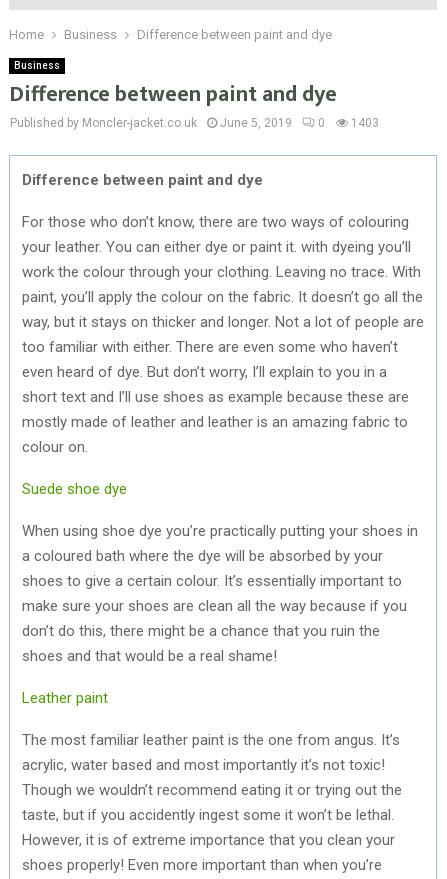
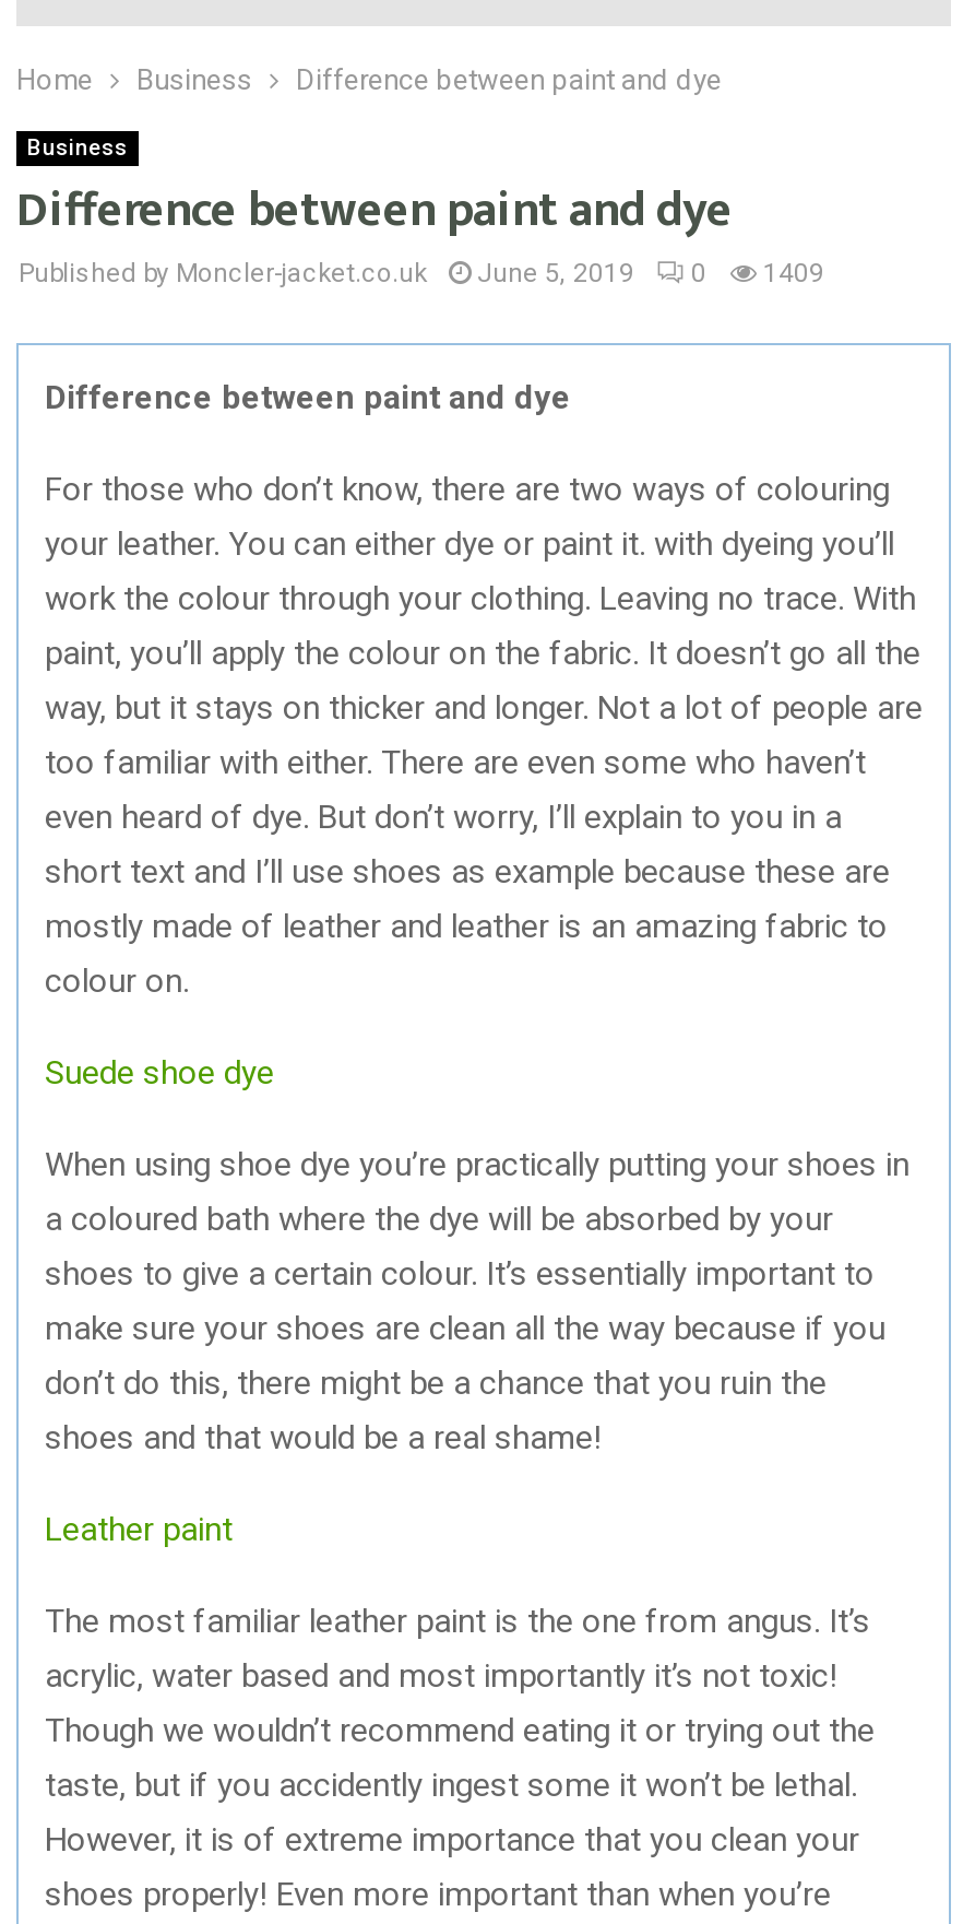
- Published by Moncler-jacket.co.uk June 5, 2019 0 1403
+ Published by Moncler-jacket.co.uk June 5, 2019 0 1409
